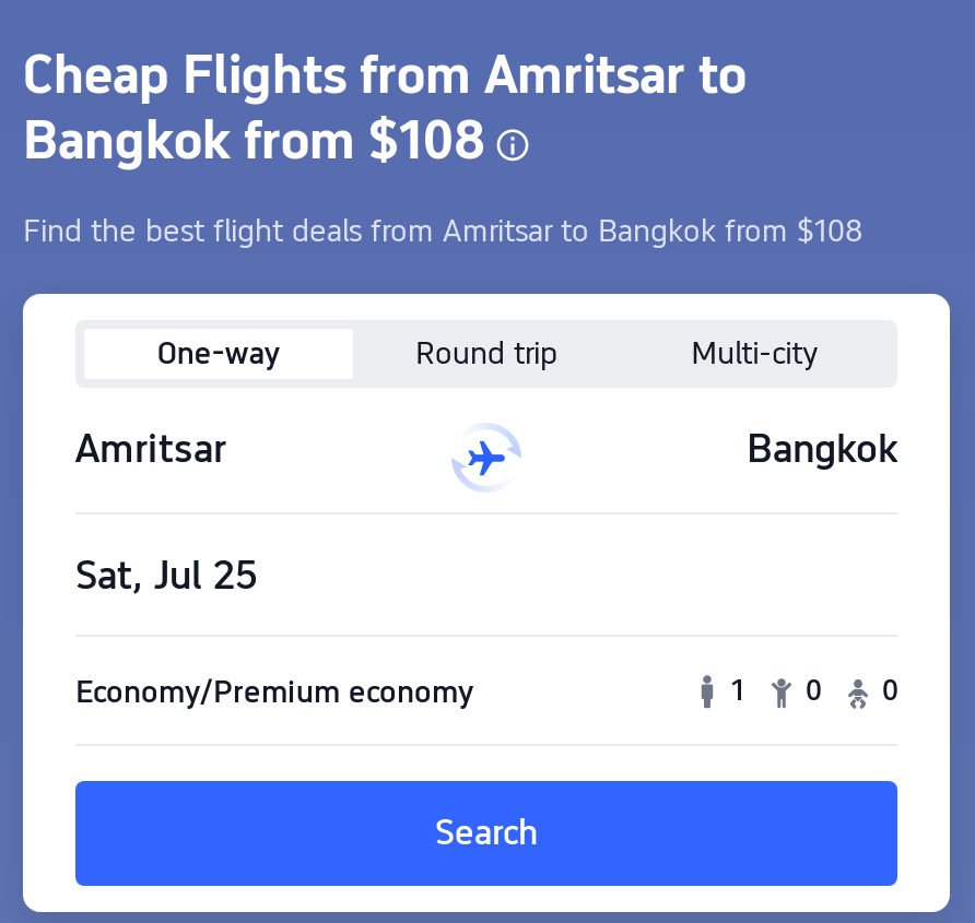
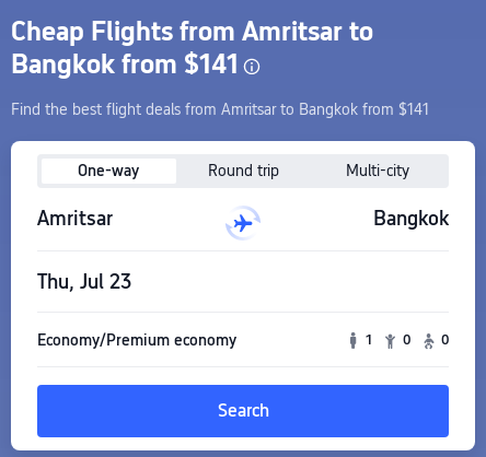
- Bangkok from $108
+ Bangkok from $141

- Find the best flight deals from Amritsar to Bangkok from $108
+ Find the best flight deals from Amritsar to Bangkok from $141

- Sat, Jul 25
+ Thu, Jul 23
